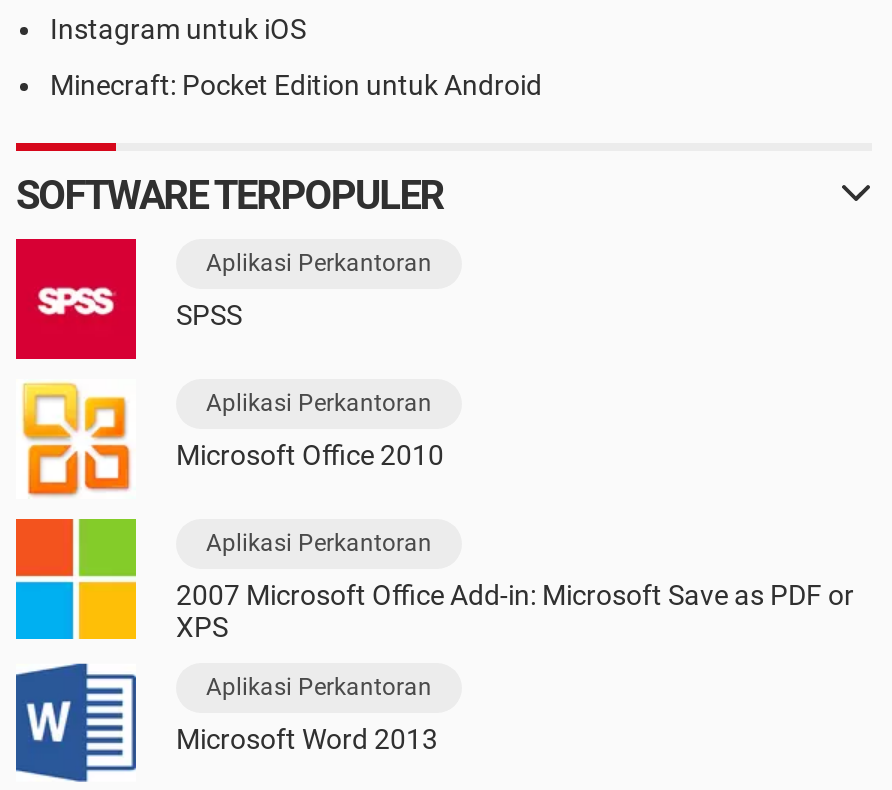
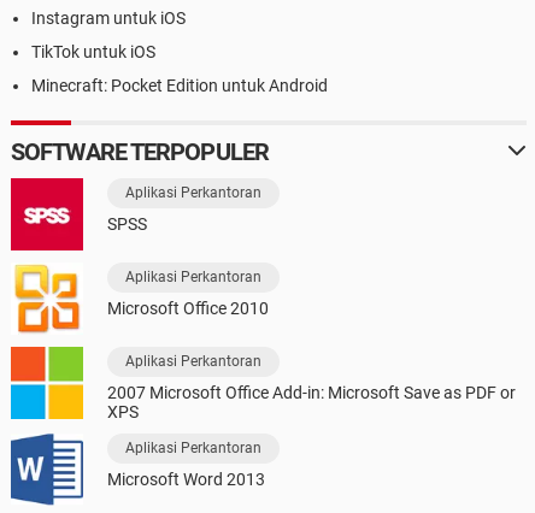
+ TikTok untuk iOS
